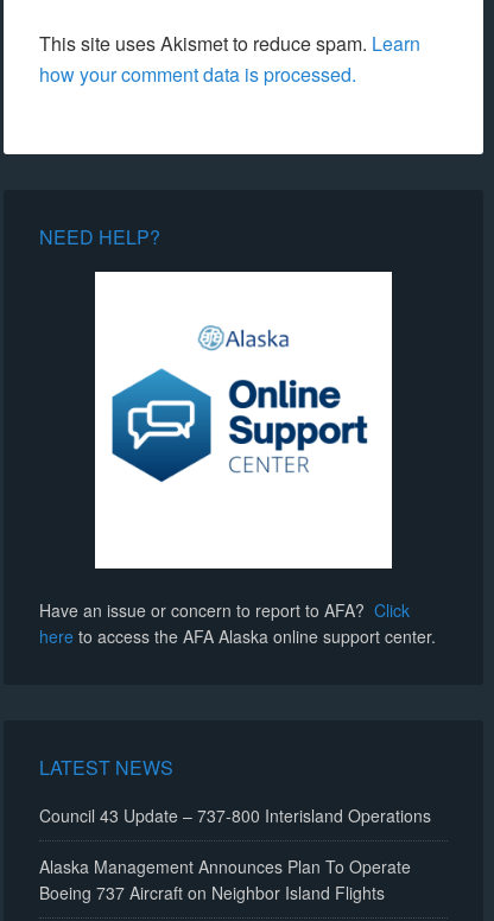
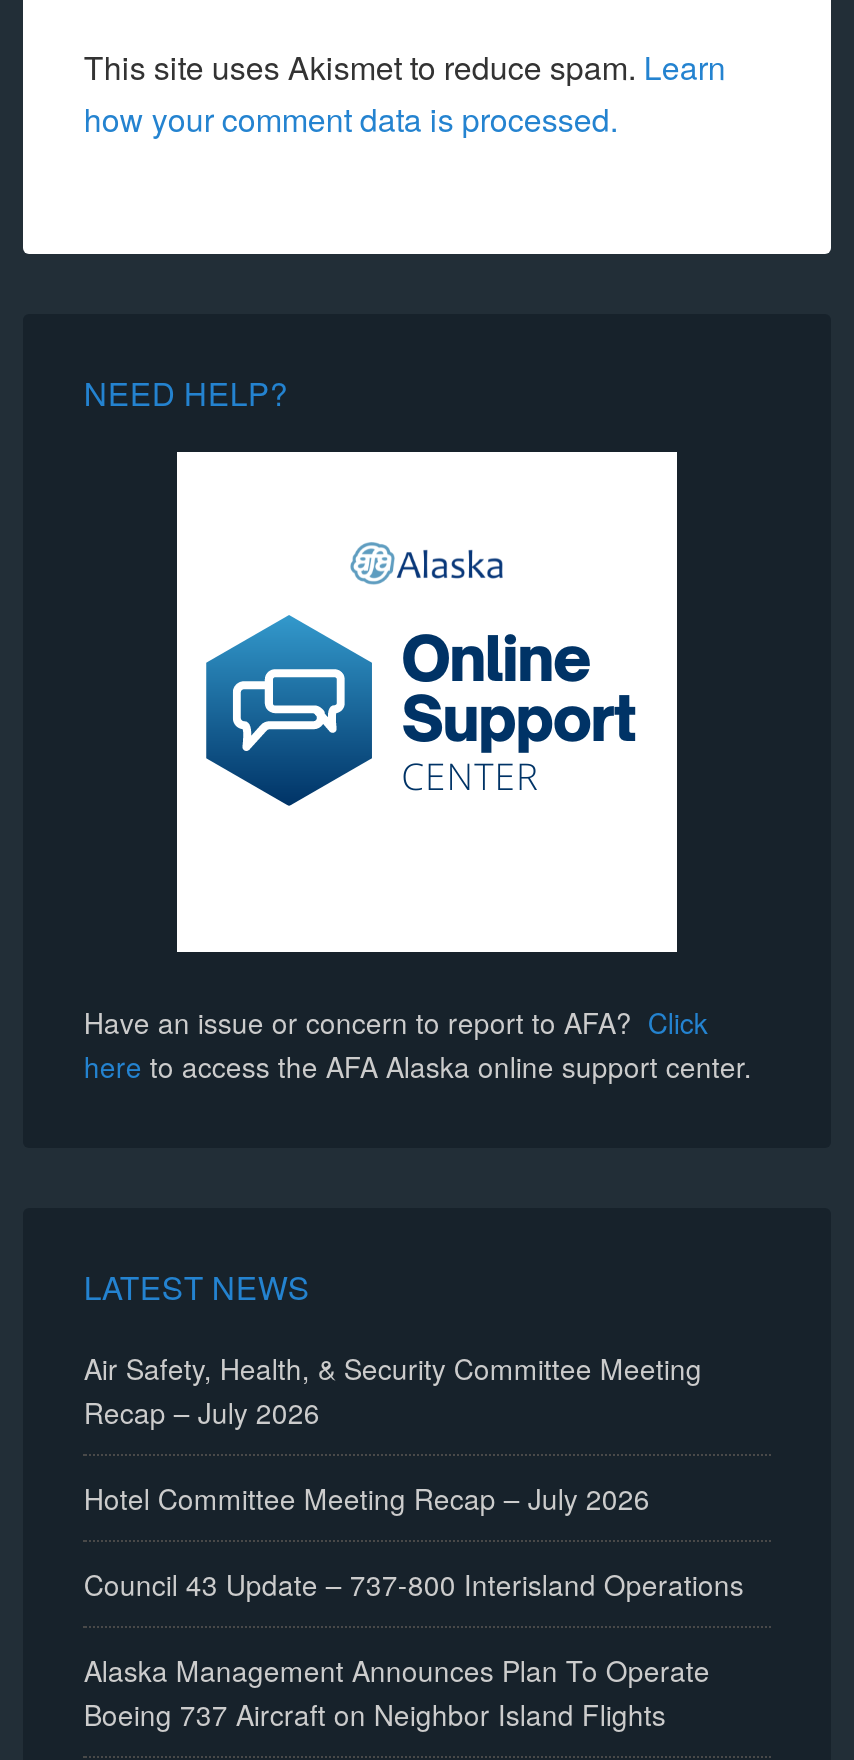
+ Air Safety, Health, & Security Committee Meeting
+ Recap – July 2026
+ Hotel Committee Meeting Recap – July 2026
